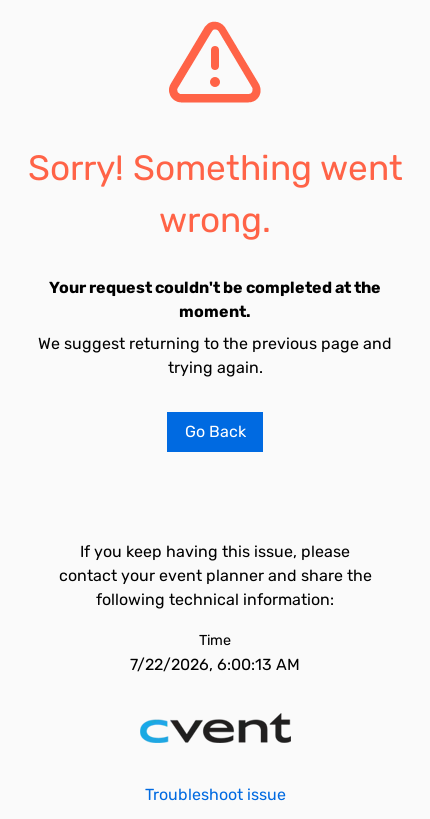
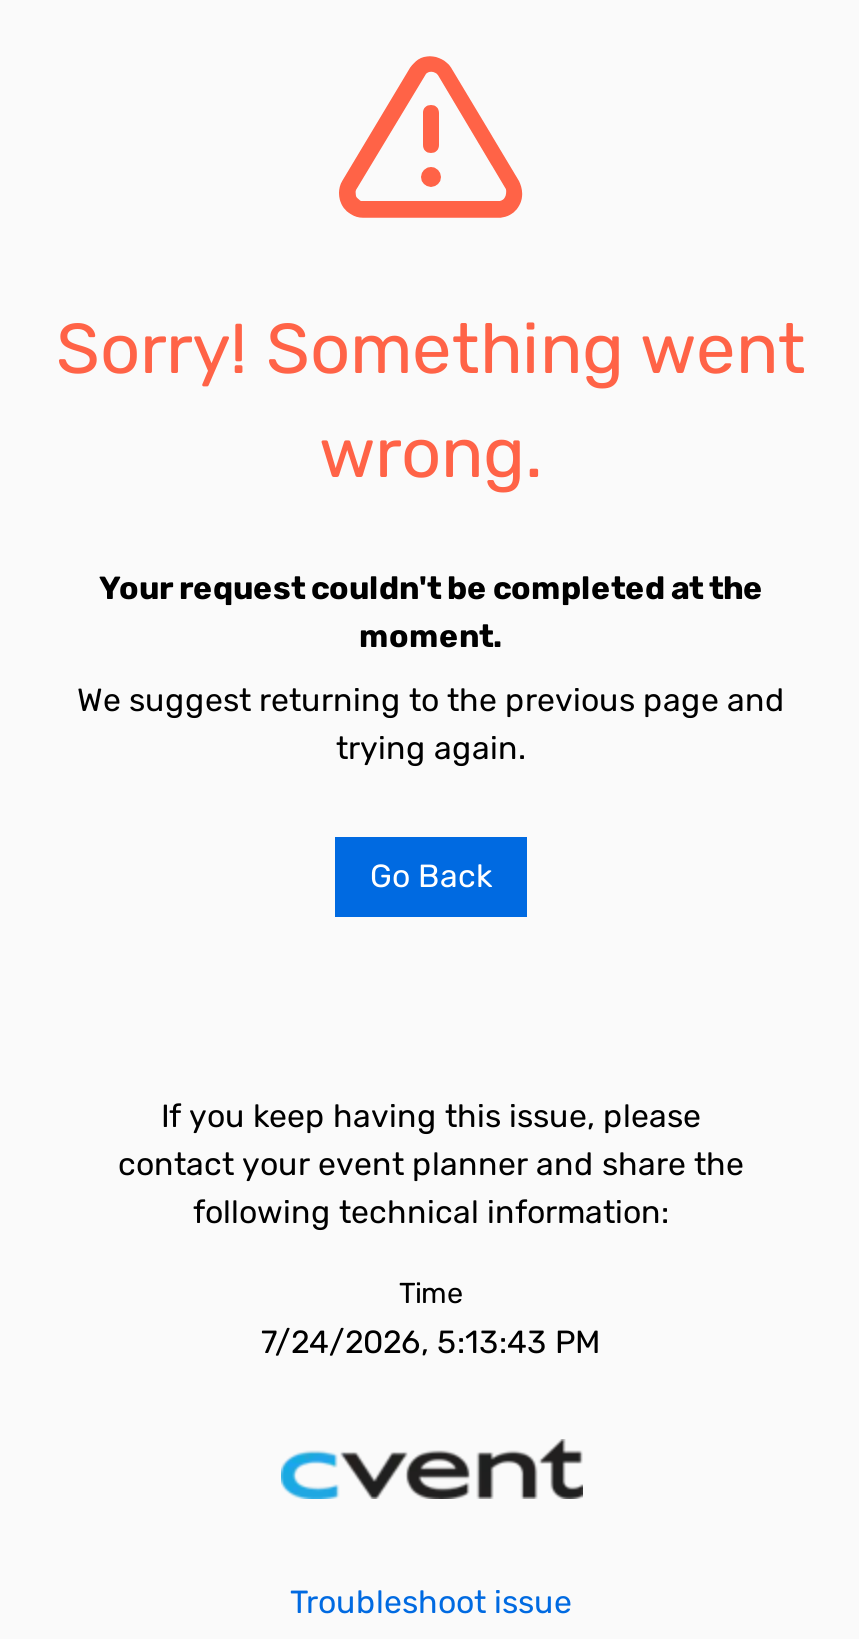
- 7/22/2026, 6:00:13 AM
+ 7/24/2026, 5:13:43 PM
